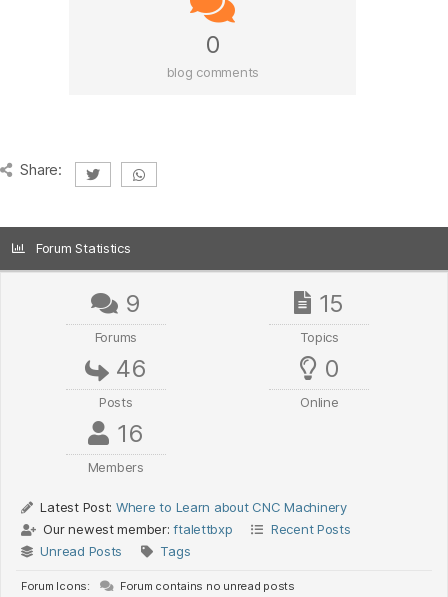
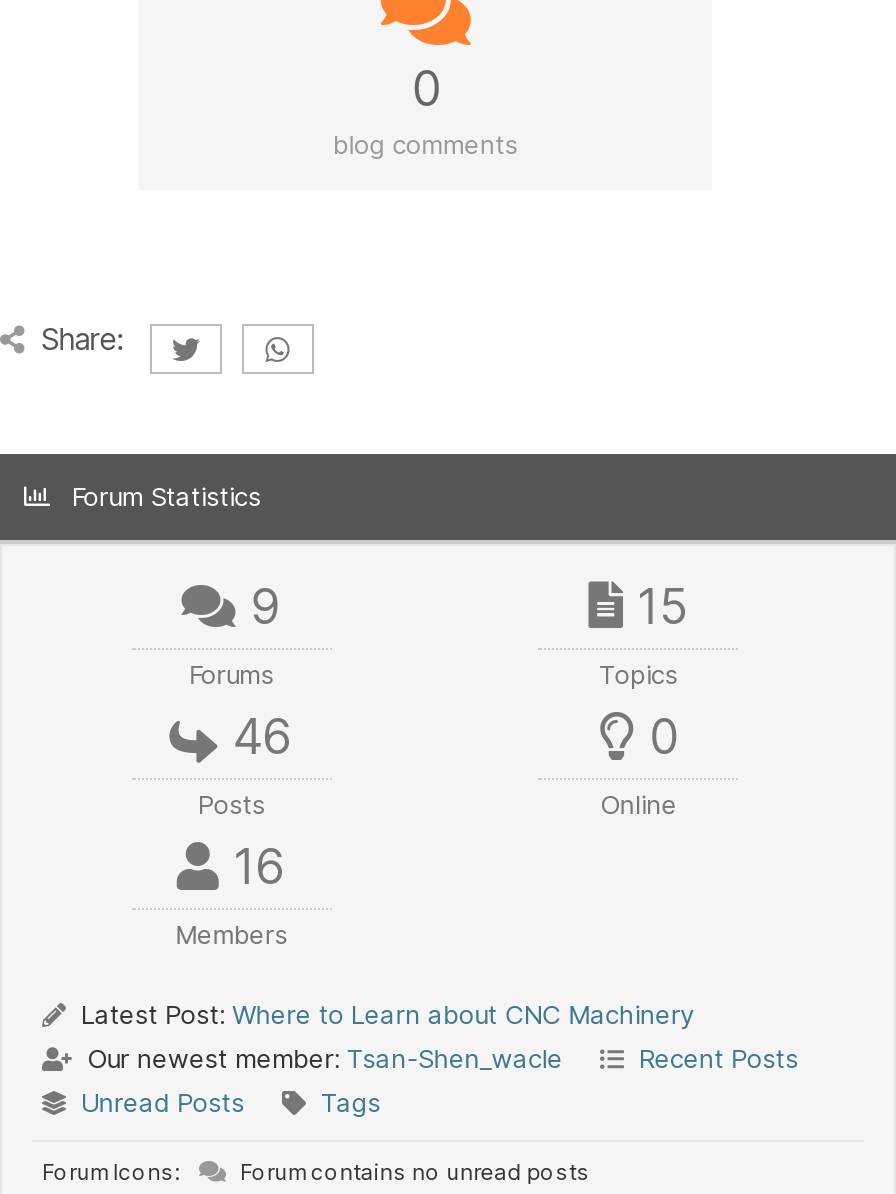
- Our newest member: ftalettbxp
+ Our newest member: Tsan-Shen_wacle
